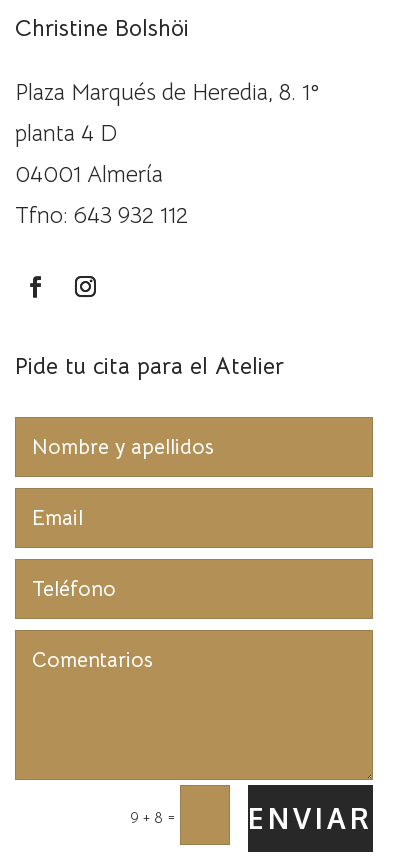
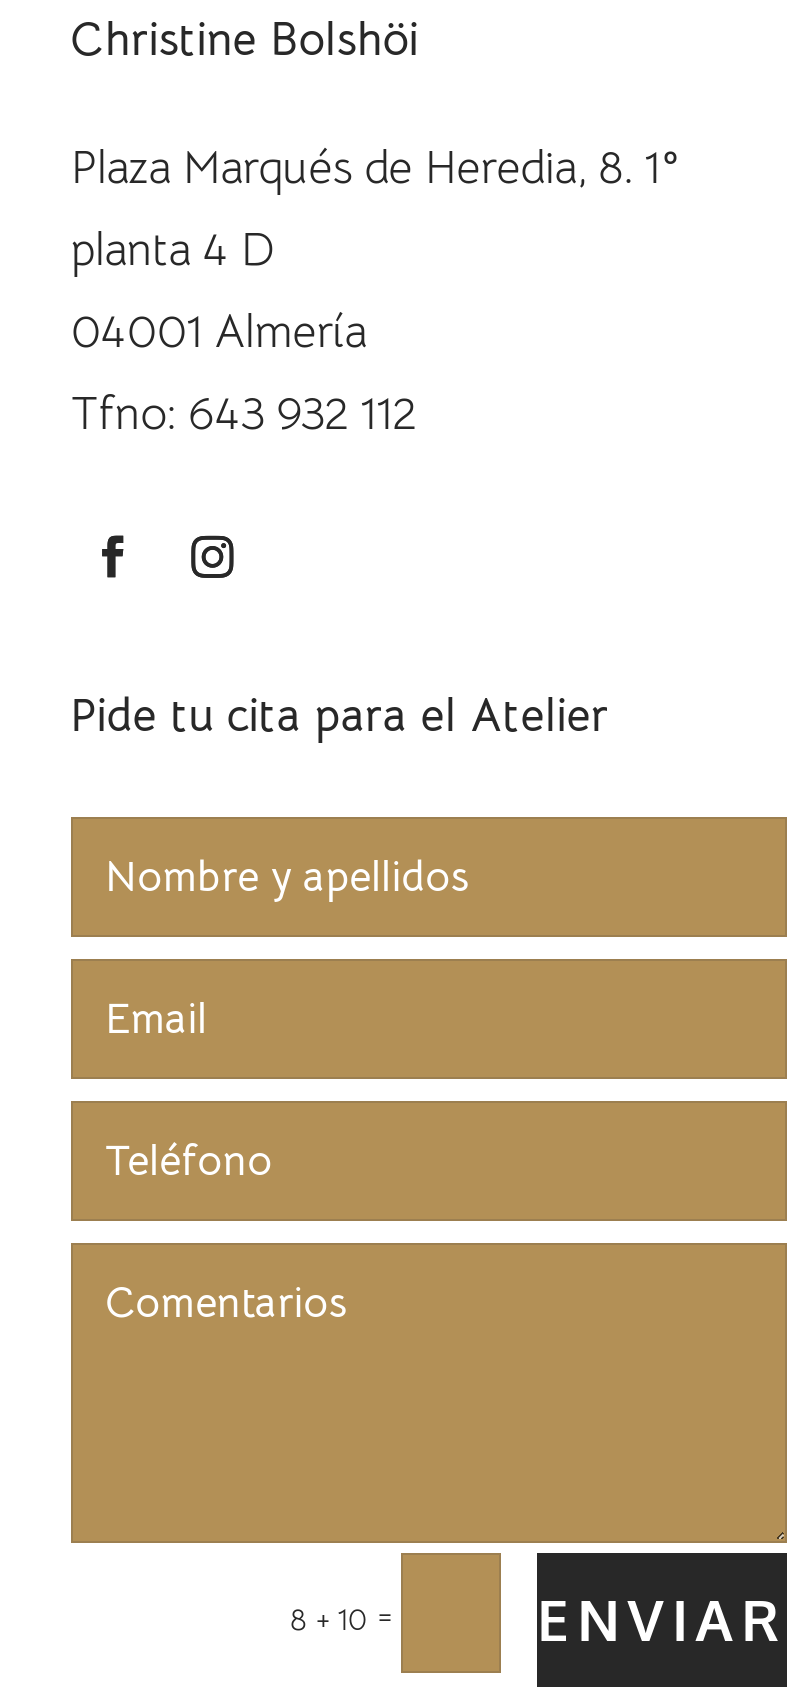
- 9 + 8 =
+ 8 + 10 =
